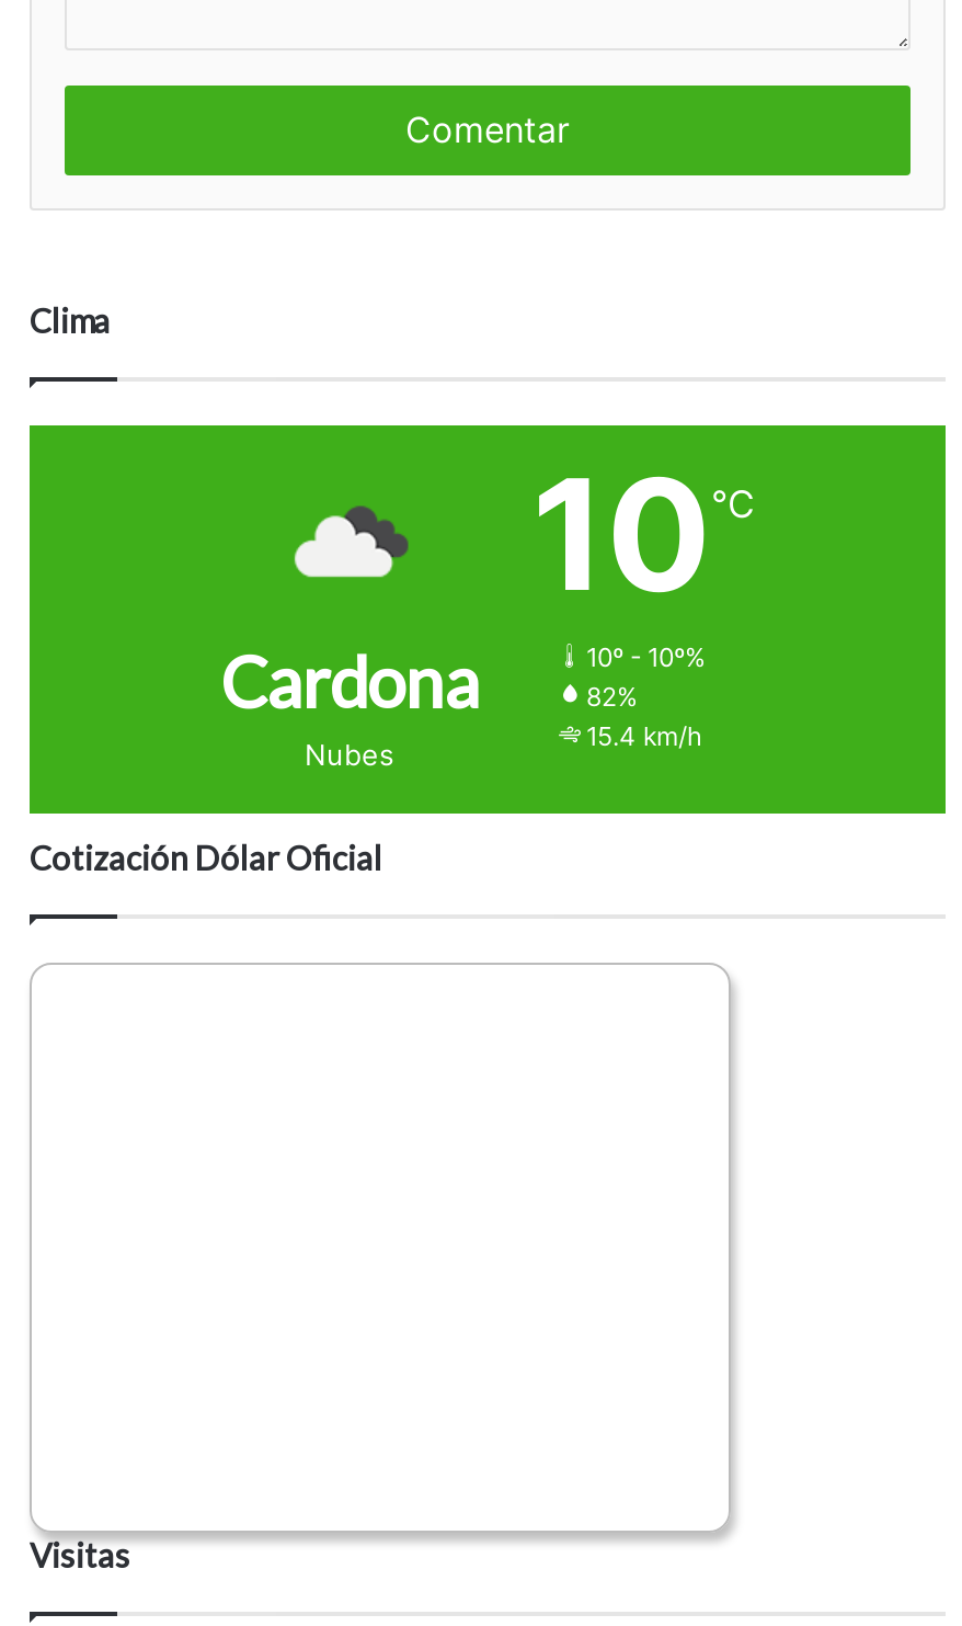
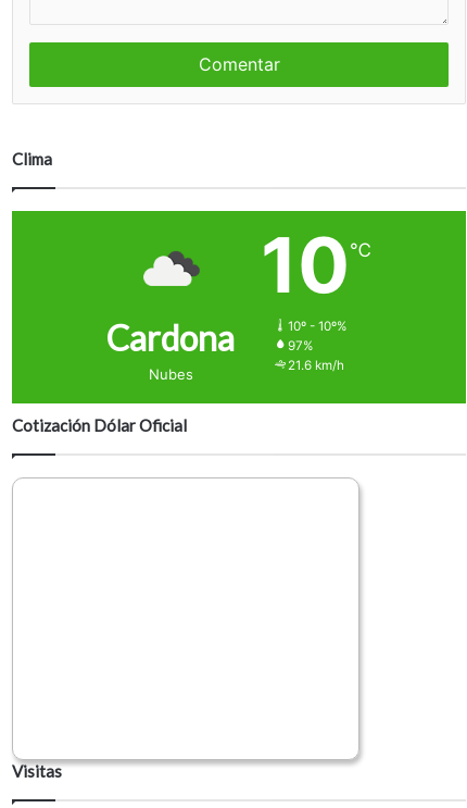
- 82%
+ 97%

- 15.4 km/h
+ 21.6 km/h
